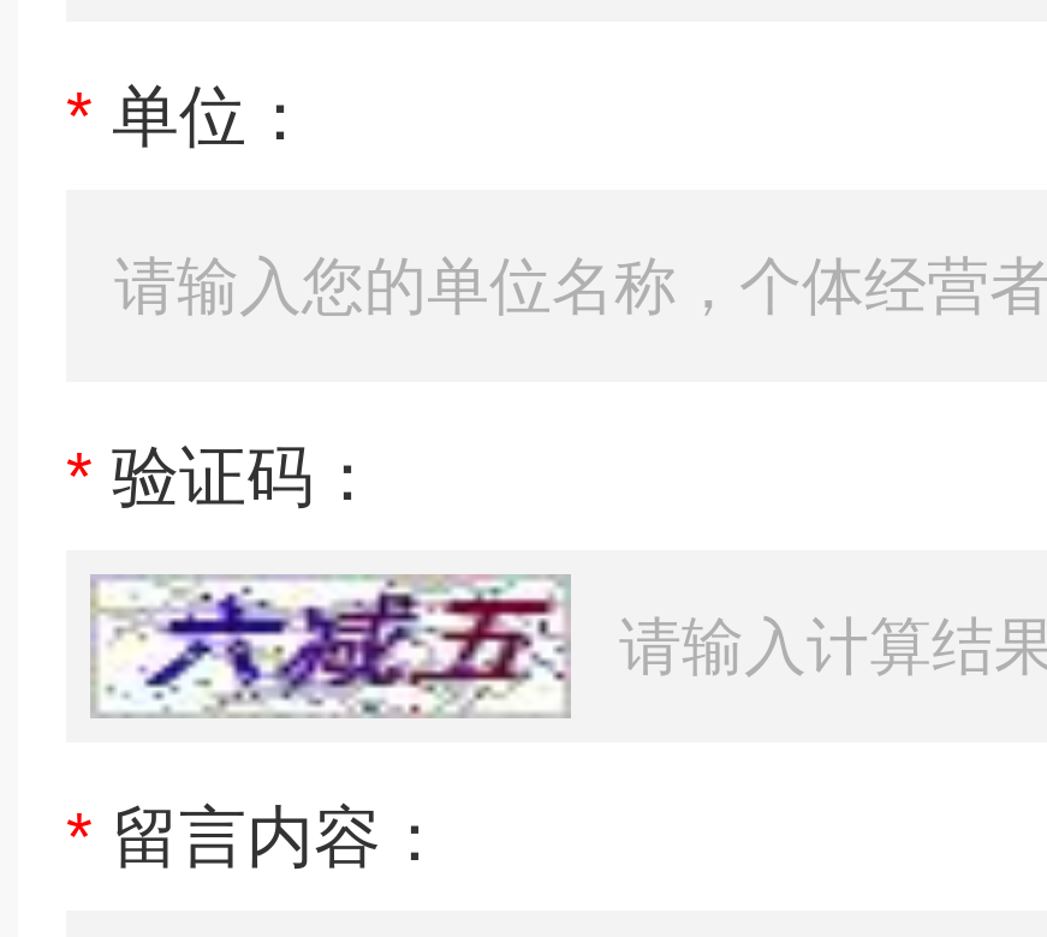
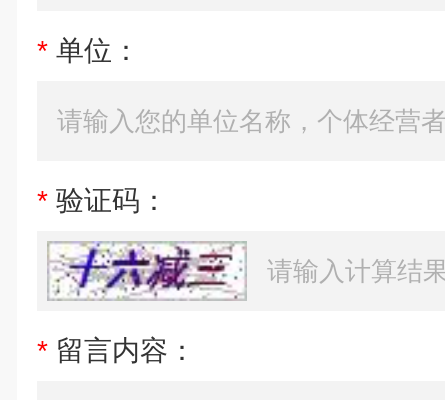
- [image]
+ [image]
